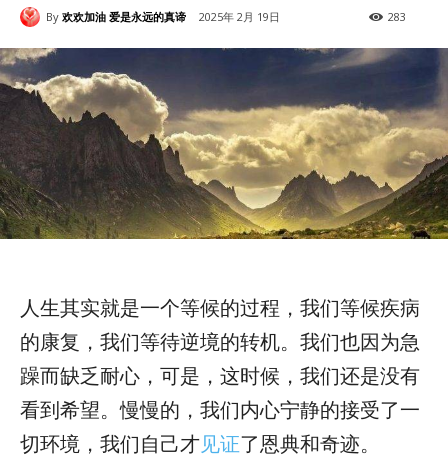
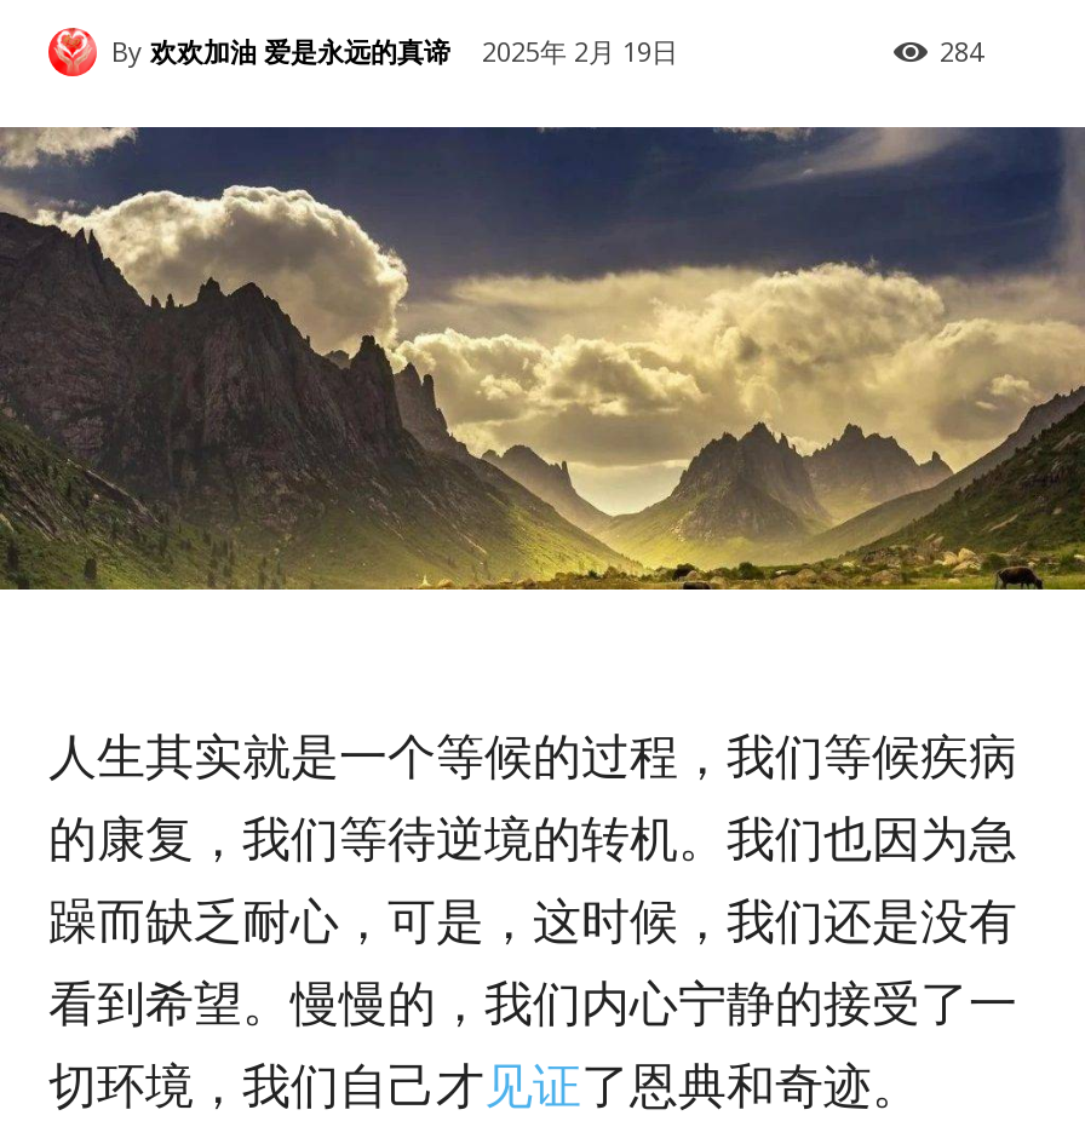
- 283
+ 284
